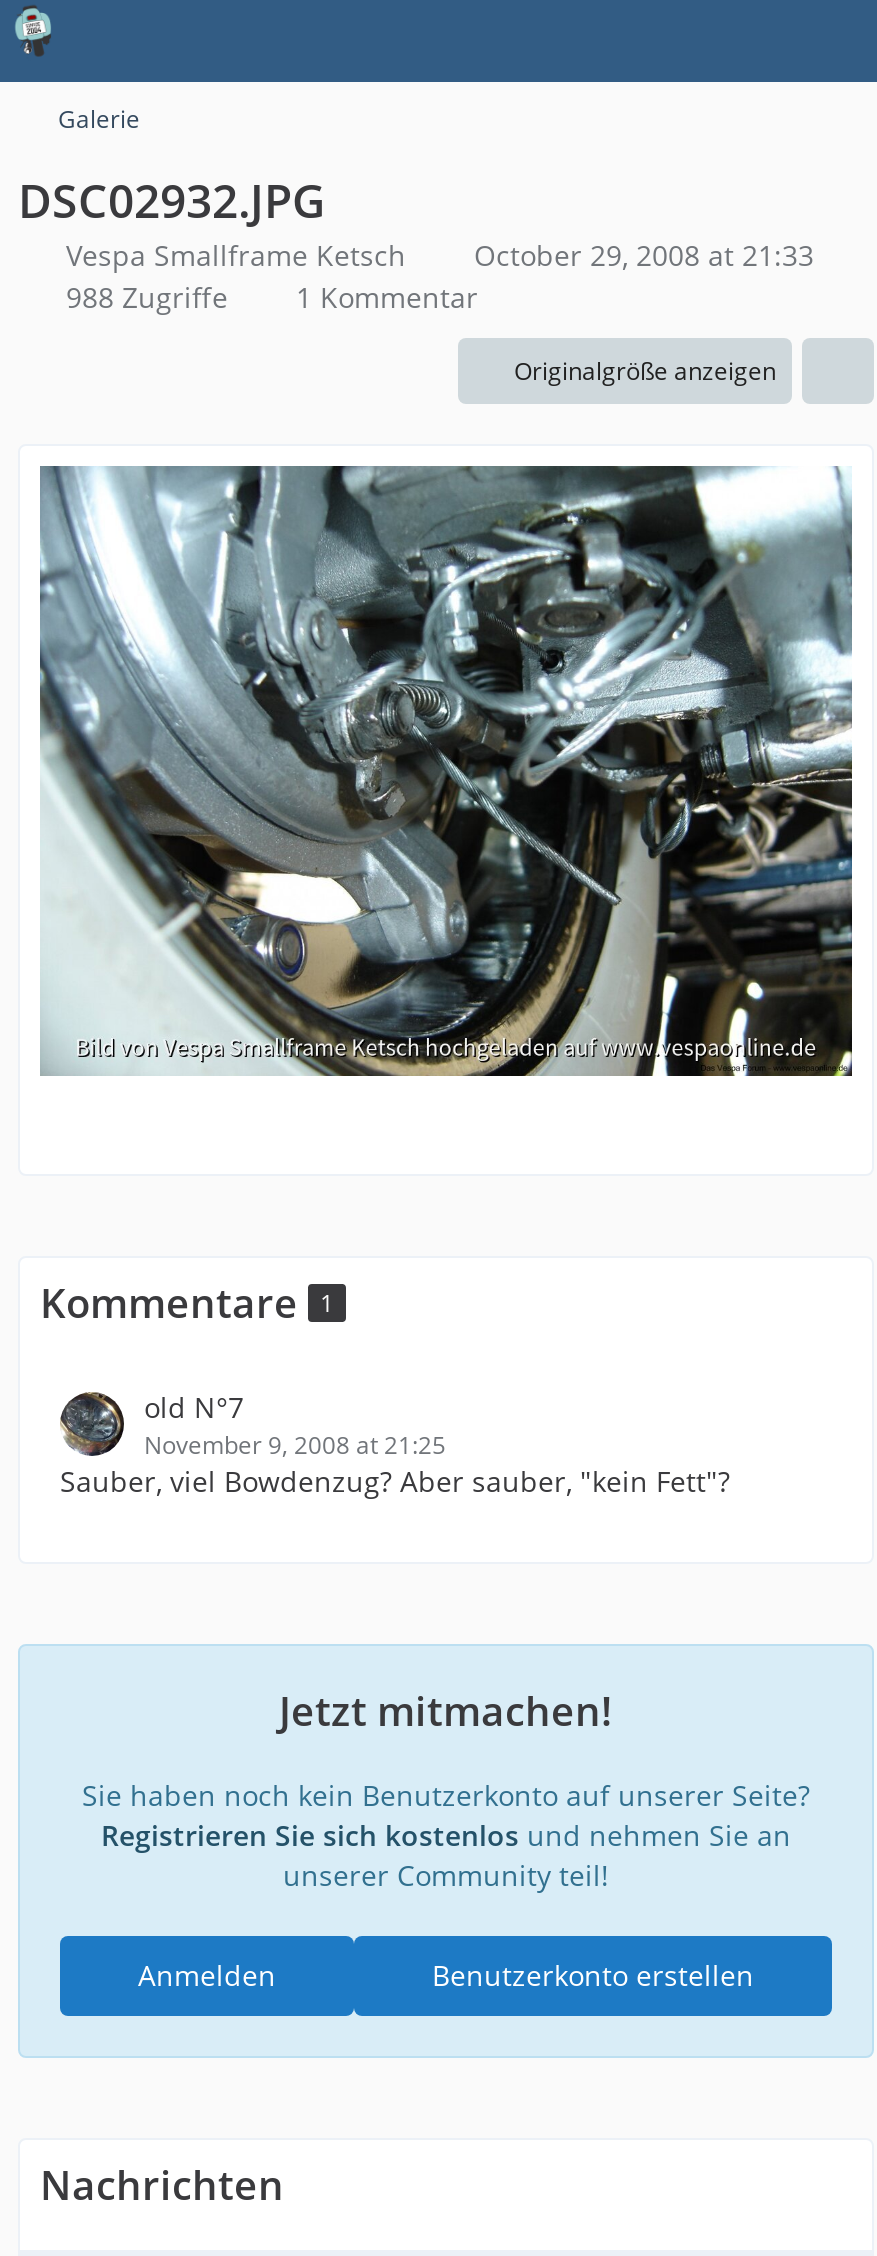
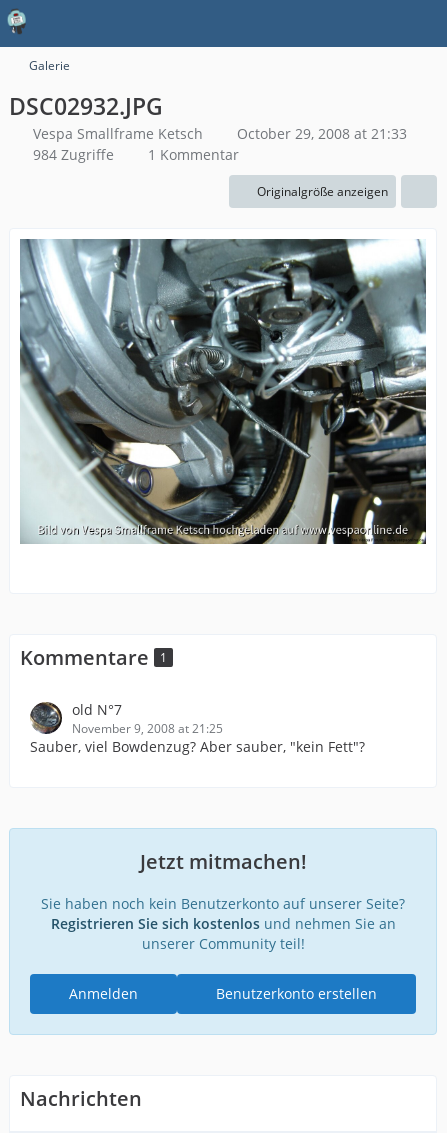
- 988 Zugriffe 1 Kommentar
+ 984 Zugriffe 1 Kommentar
